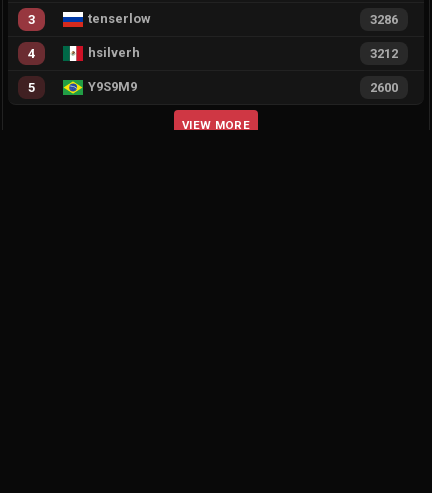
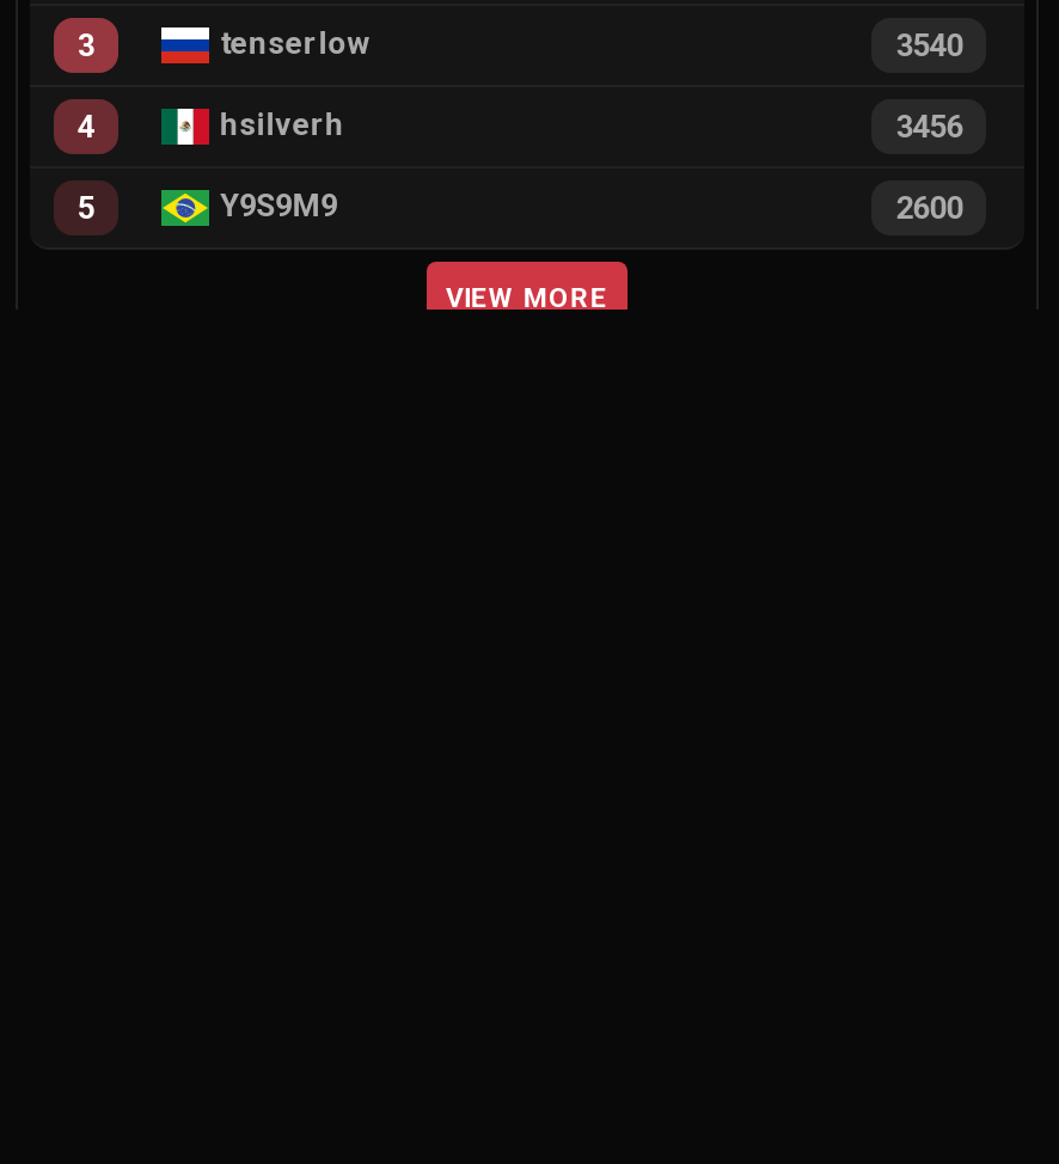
- 3286
+ 3540

- 3212
+ 3456
